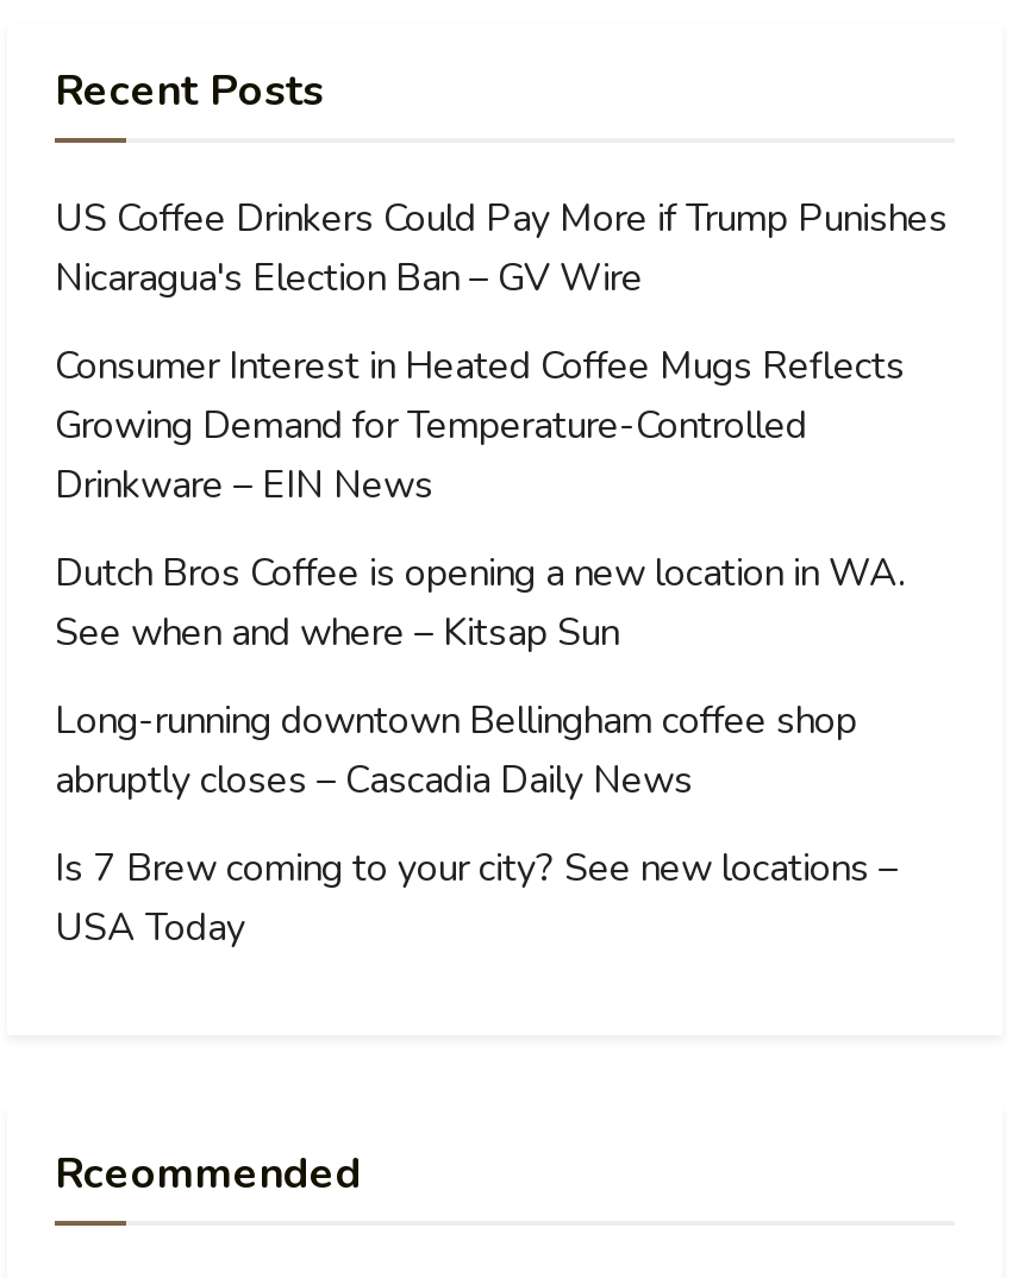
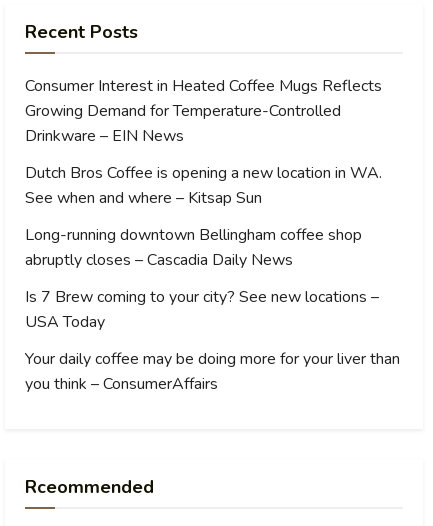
- US Coffee Drinkers Could Pay More if Trump Punishes
- Nicaragua's Election Ban – GV Wire

moved up: Consumer Interest in Heated Coffee Mugs Reflects | Growing Demand for Temperature-Controlled | Drinkware – EIN News | ... | Is 7 Brew coming to your city? See new locations – | USA Today

+ Your daily coffee may be doing more for your liver than
+ you think – ConsumerAffairs
